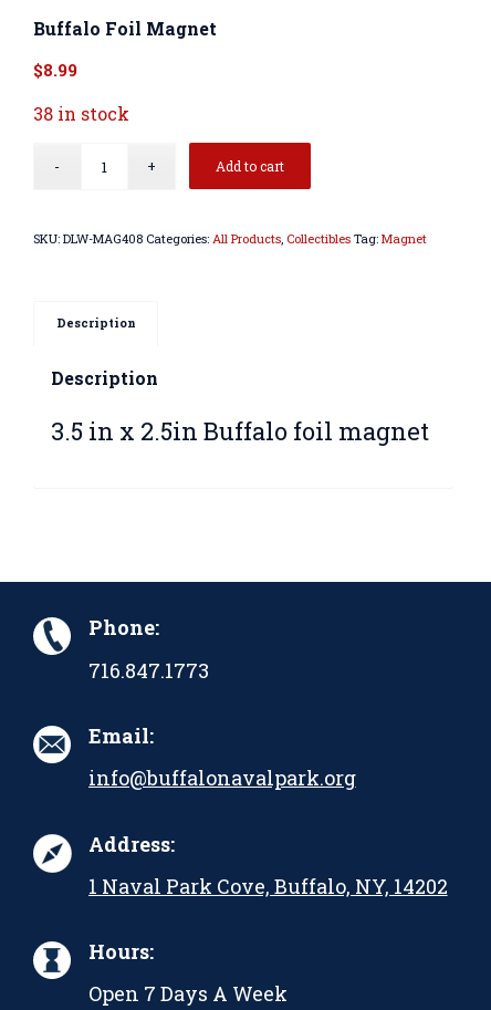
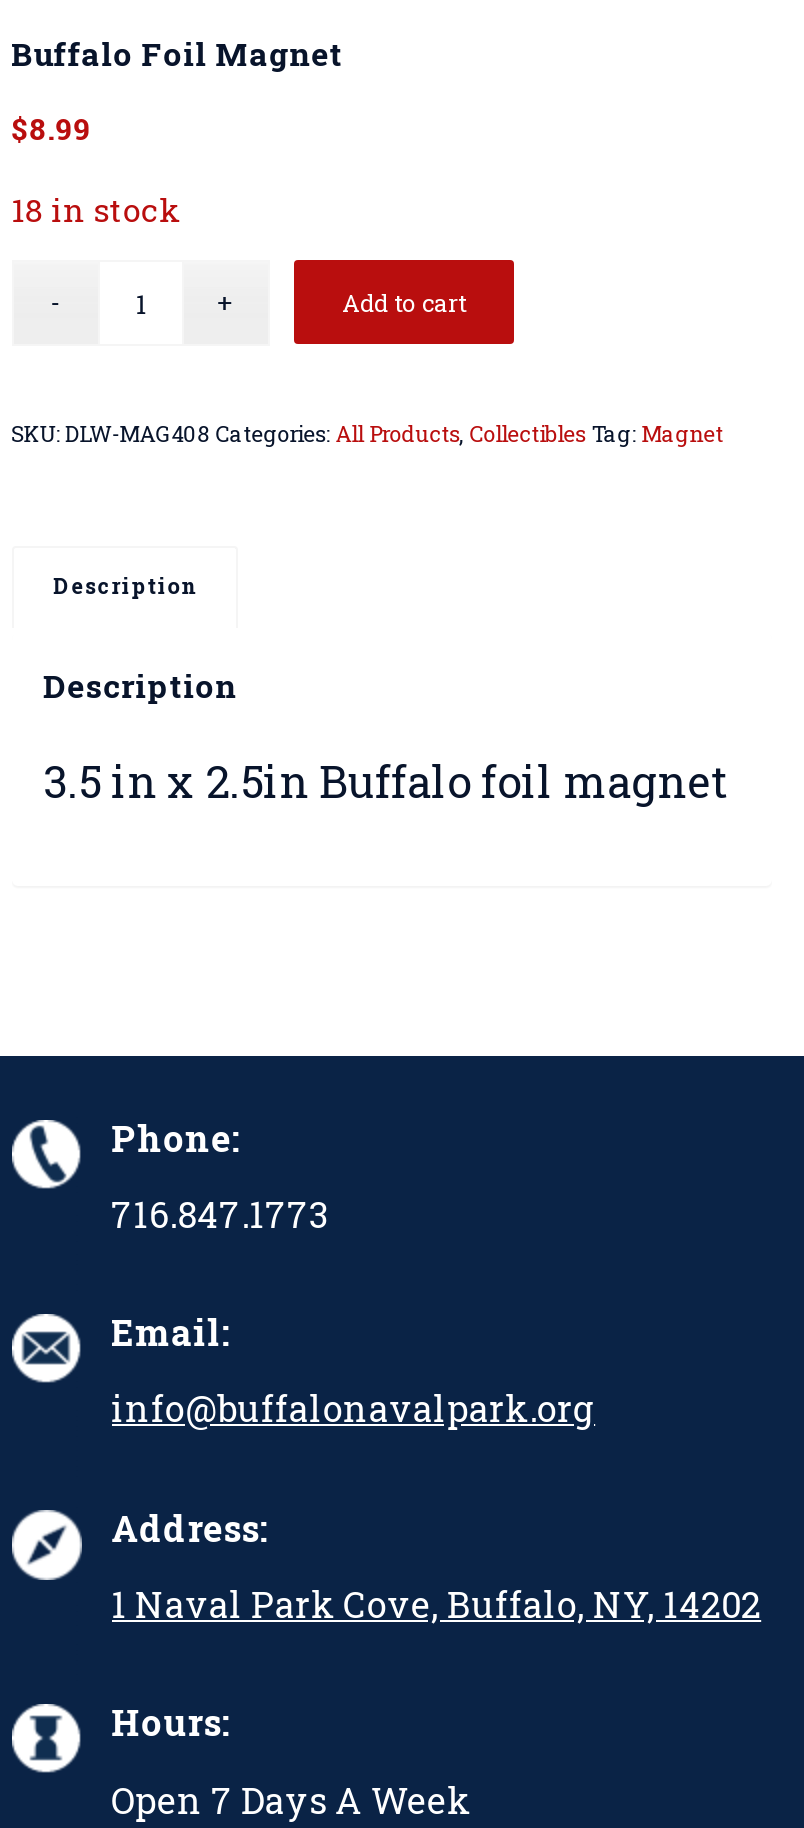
- 38 in stock
+ 18 in stock
